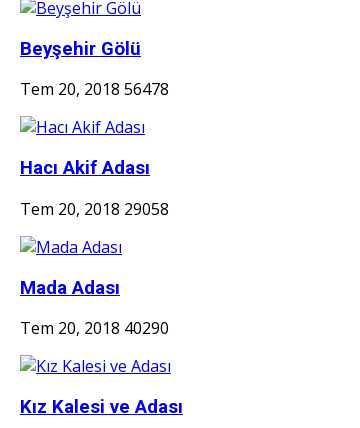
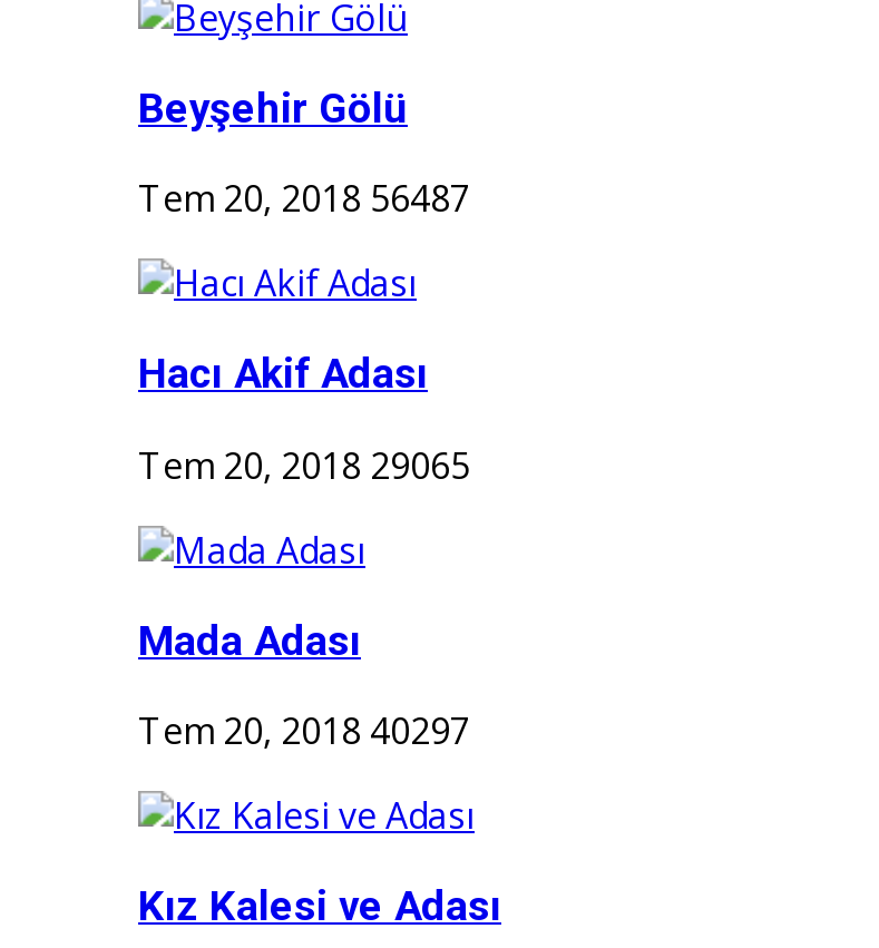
- Tem 20, 2018 56478
+ Tem 20, 2018 56487

- Tem 20, 2018 29058
+ Tem 20, 2018 29065

- Tem 20, 2018 40290
+ Tem 20, 2018 40297
